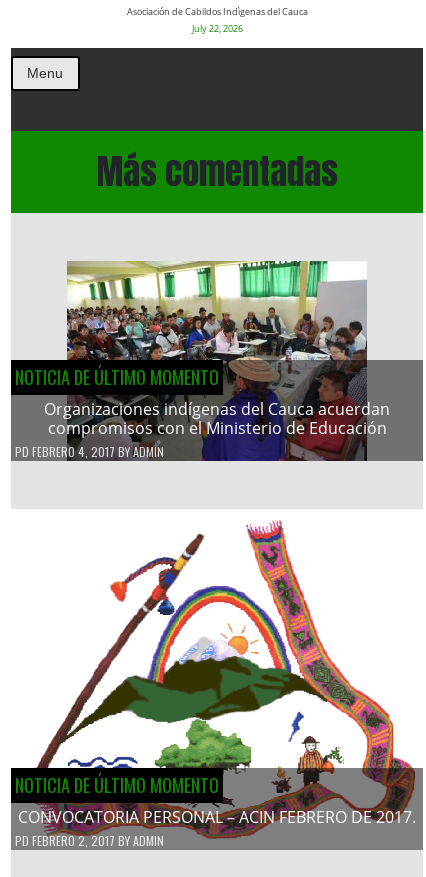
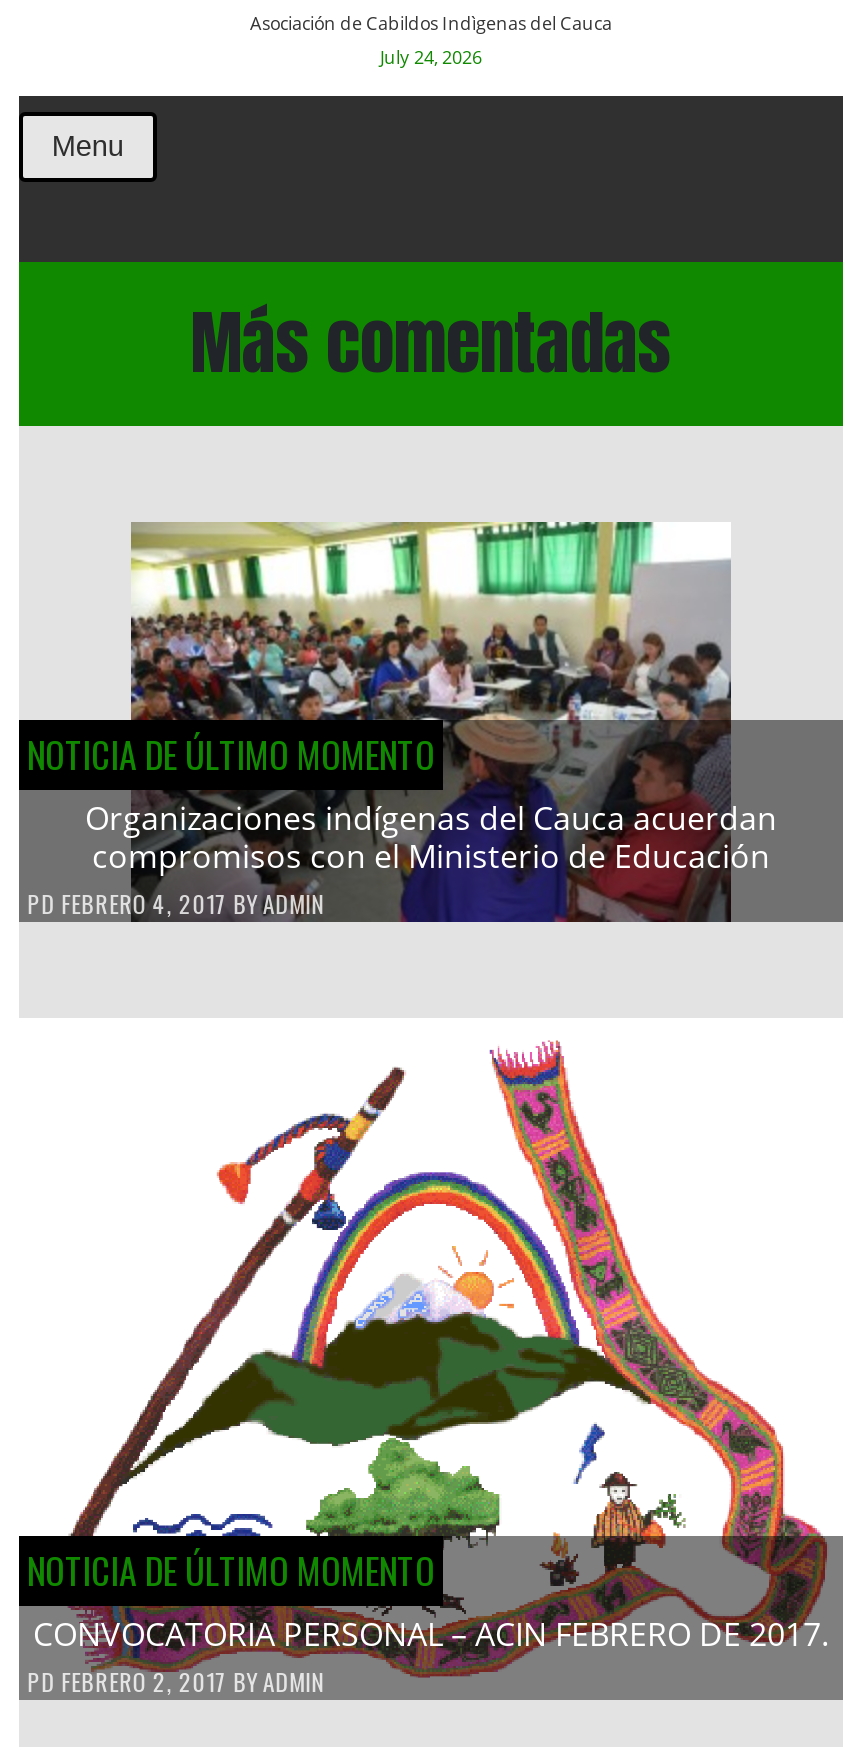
- July 22, 2026
+ July 24, 2026
